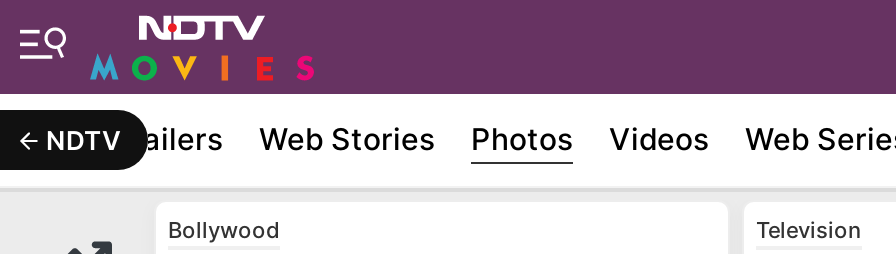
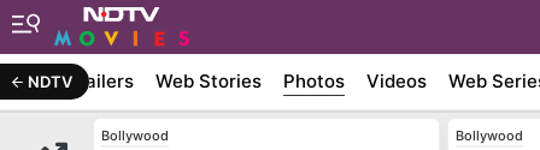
- Television
+ Bollywood
